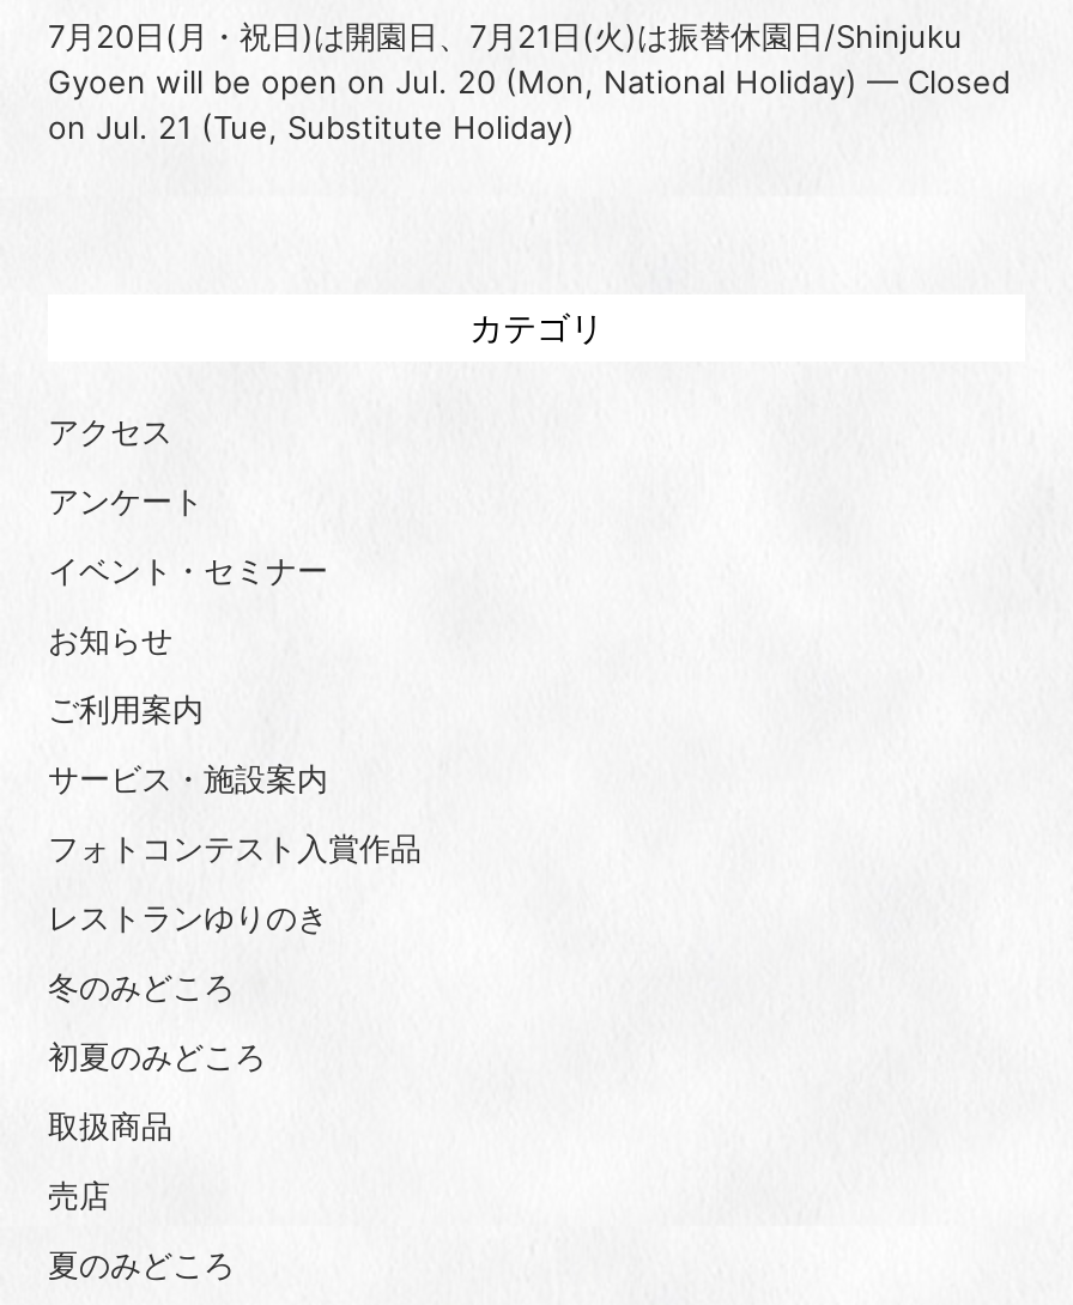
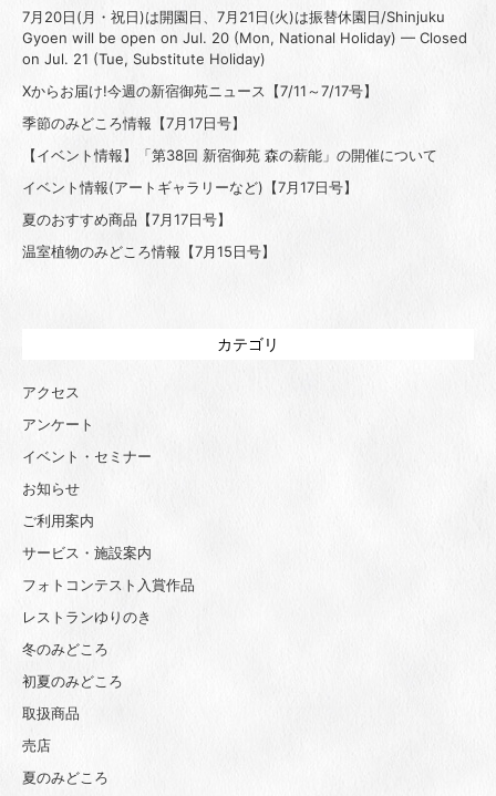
+ Xからお届け!今週の新宿御苑ニュース【7/11～7/17号】
+ 季節のみどころ情報【7月17日号】
+ 【イベント情報】「第38回 新宿御苑 森の薪能」の開催について
+ イベント情報(アートギャラリーなど)【7月17日号】
+ 夏のおすすめ商品【7月17日号】
+ 温室植物のみどころ情報【7月15日号】
